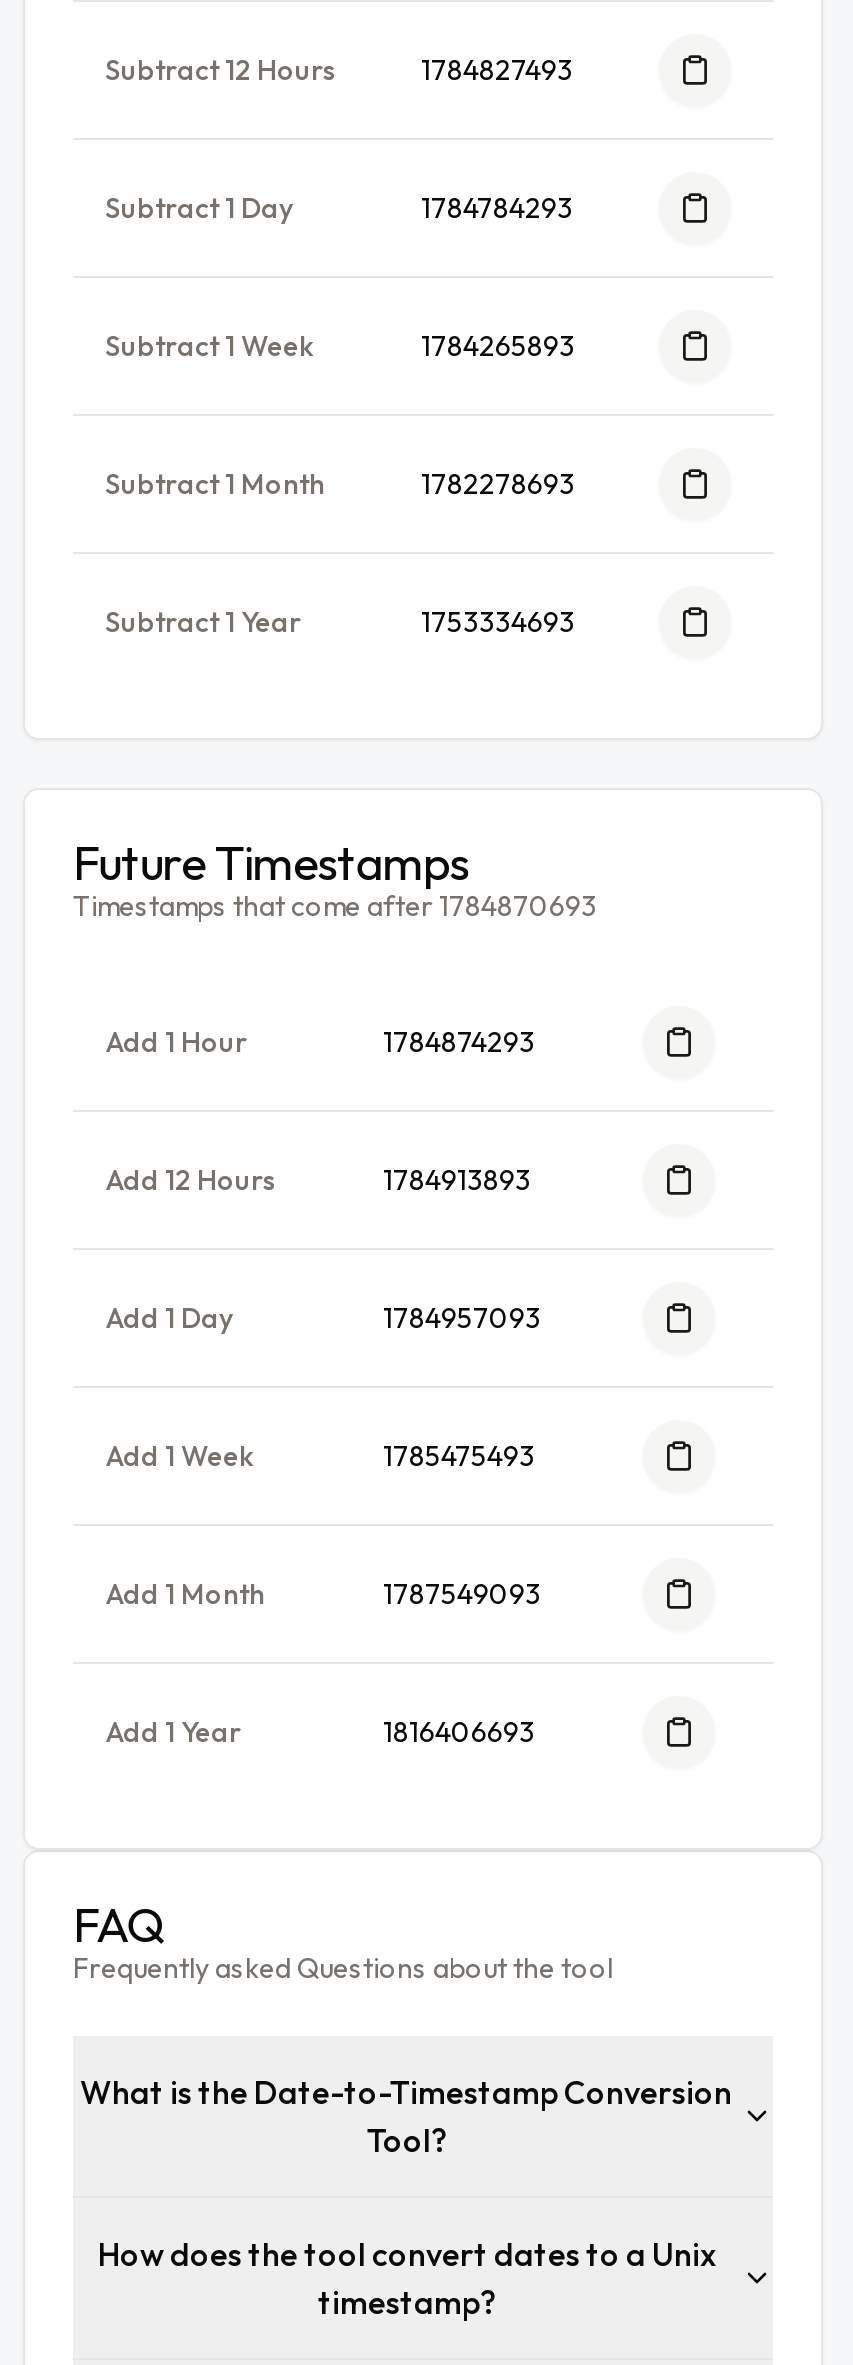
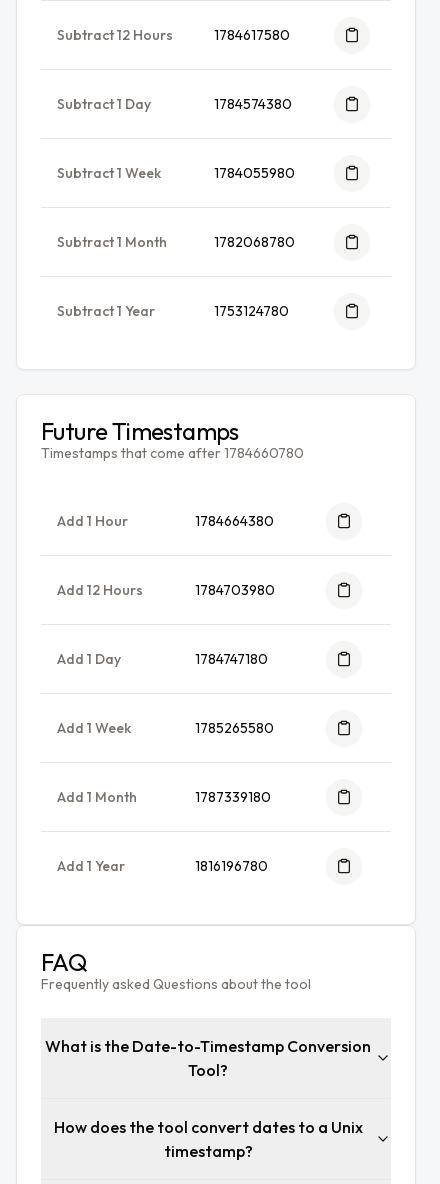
- 1784827493
+ 1784617580

- 1784784293
+ 1784574380

- 1784265893
+ 1784055980

- 1782278693
+ 1782068780

- 1753334693
+ 1753124780

- Timestamps that come after 1784870693
+ Timestamps that come after 1784660780

- 1784874293
+ 1784664380

- 1784913893
+ 1784703980

- 1784957093
+ 1784747180

- 1785475493
+ 1785265580

- 1787549093
+ 1787339180

- 1816406693
+ 1816196780
